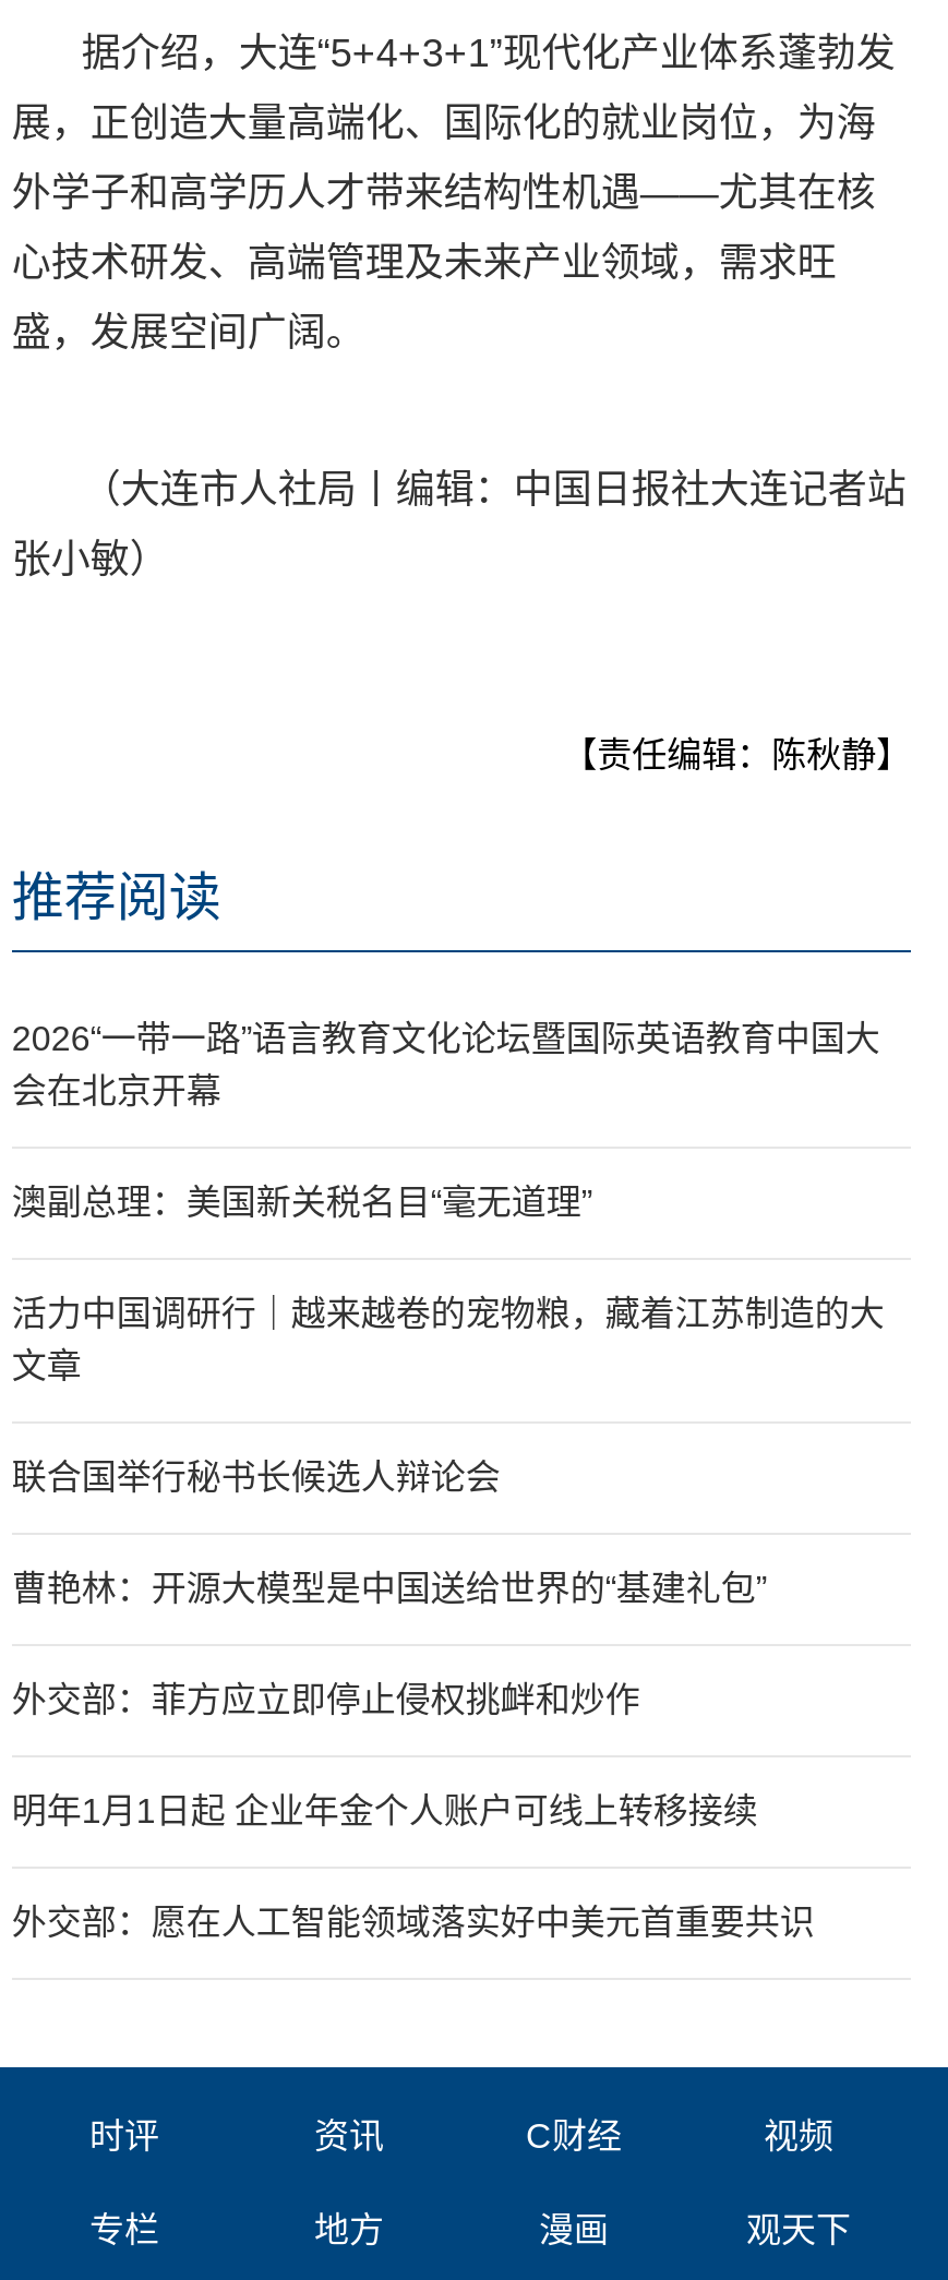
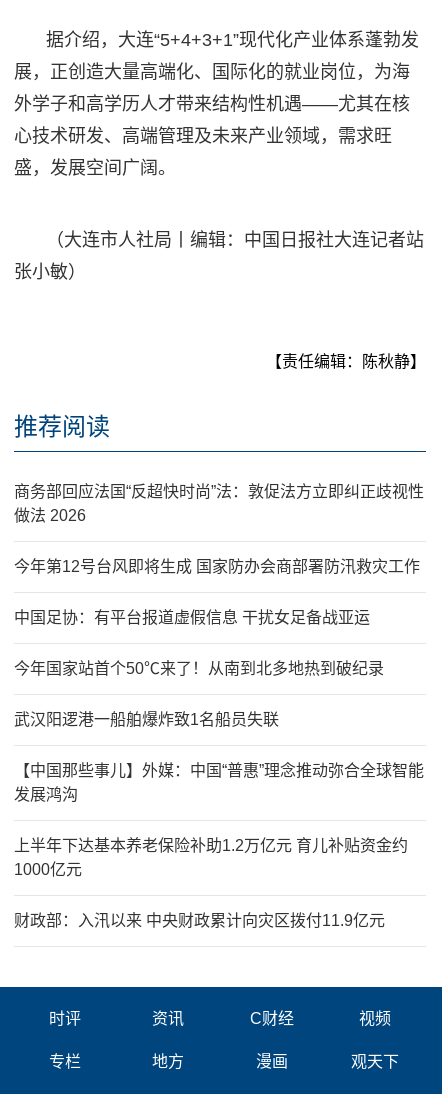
- 2026“一带一路”语言教育文化论坛暨国际英语教育中国大
- 会在北京开幕
+ 商务部回应法国“反超快时尚”法：敦促法方立即纠正歧视性
+ 做法 2026

- 澳副总理：美国新关税名目“毫无道理”
+ 今年第12号台风即将生成 国家防办会商部署防汛救灾工作

- 活力中国调研行｜越来越卷的宠物粮，藏着江苏制造的大
- 文章
+ 中国足协：有平台报道虚假信息 干扰女足备战亚运

- 联合国举行秘书长候选人辩论会
+ 今年国家站首个50℃来了！从南到北多地热到破纪录

- 曹艳林：开源大模型是中国送给世界的“基建礼包”
+ 武汉阳逻港一船舶爆炸致1名船员失联

- 外交部：菲方应立即停止侵权挑衅和炒作
+ 【中国那些事儿】外媒：中国“普惠”理念推动弥合全球智能
+ 发展鸿沟

- 明年1月1日起 企业年金个人账户可线上转移接续
+ 上半年下达基本养老保险补助1.2万亿元 育儿补贴资金约
+ 1000亿元

- 外交部：愿在人工智能领域落实好中美元首重要共识
+ 财政部：入汛以来 中央财政累计向灾区拨付11.9亿元
